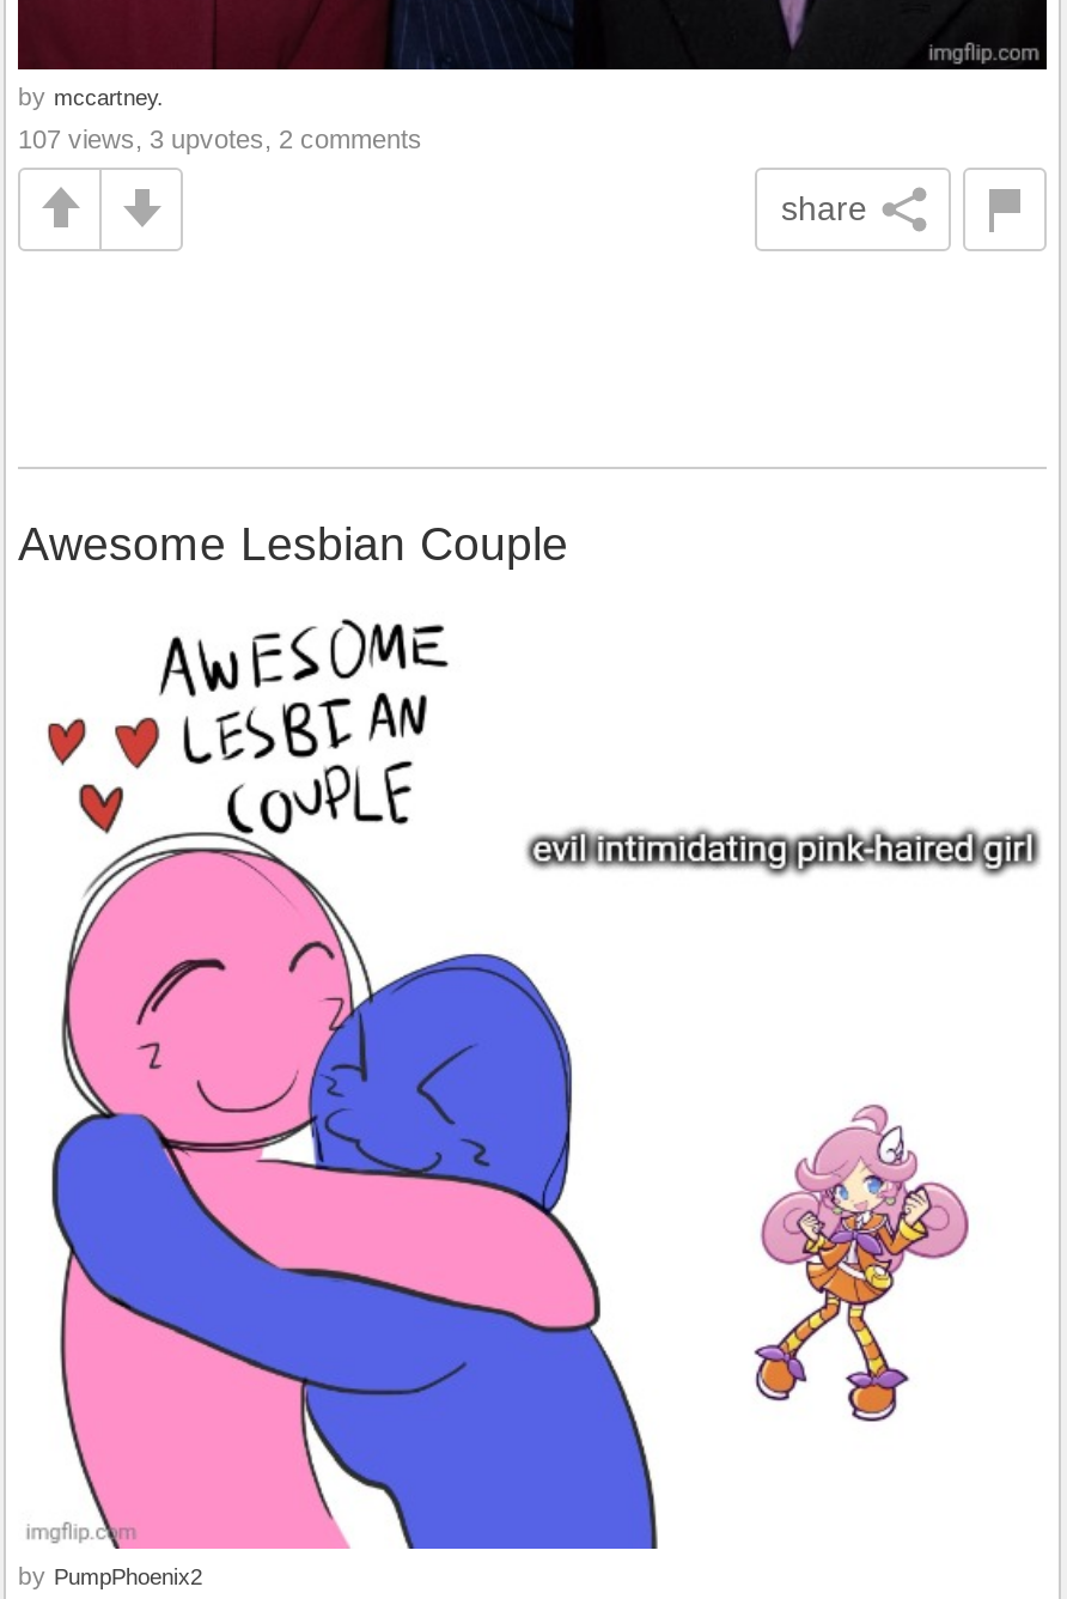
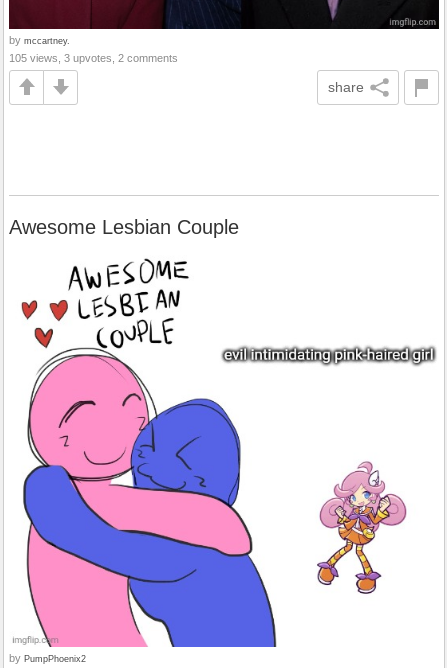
- 107 views, 3 upvotes, 2 comments
+ 105 views, 3 upvotes, 2 comments
